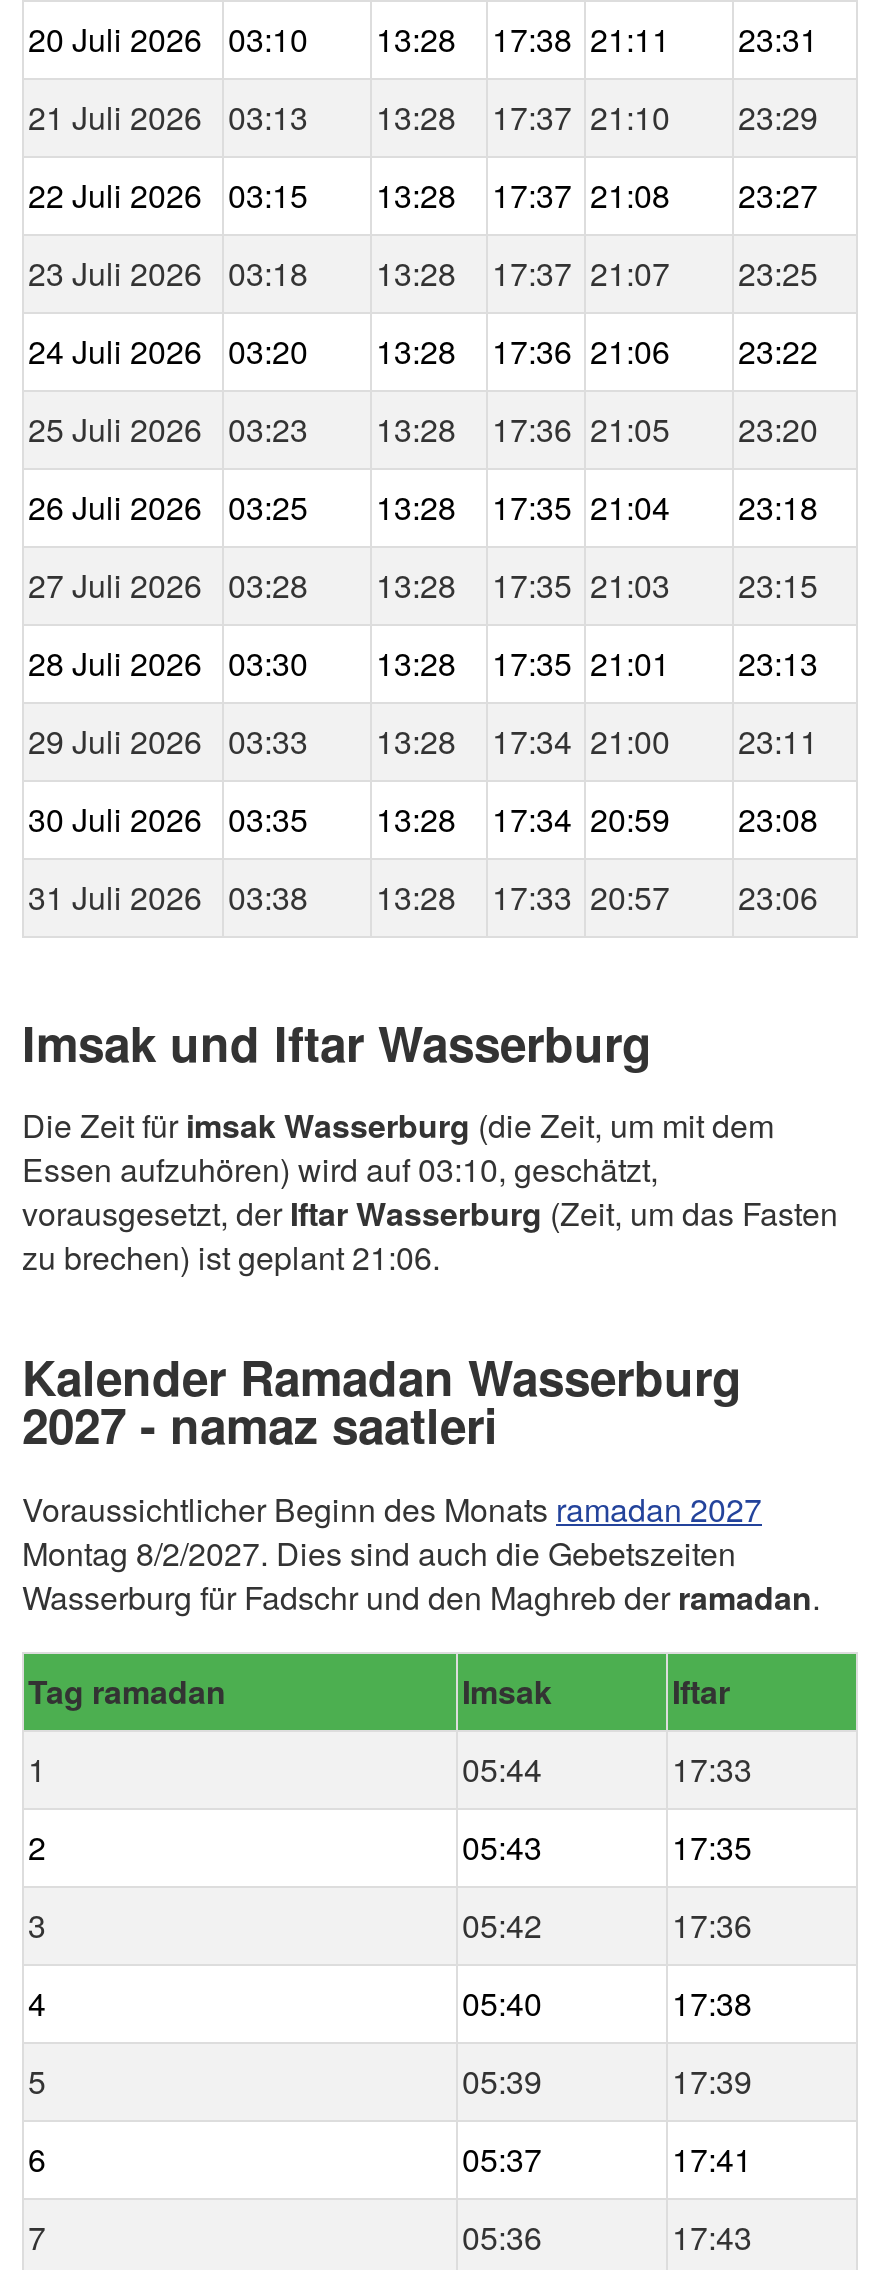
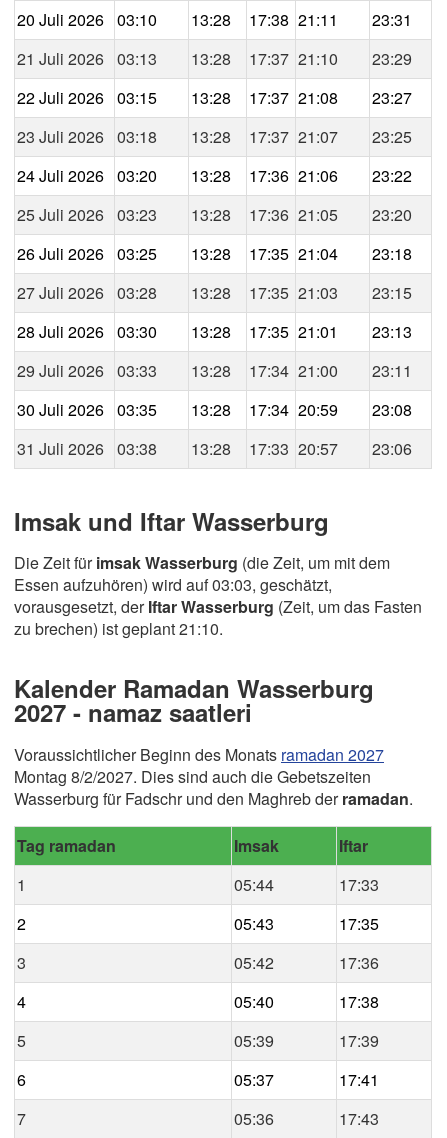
- Essen aufzuhören) wird auf 03:10, geschätzt,
+ Essen aufzuhören) wird auf 03:03, geschätzt,

- zu brechen) ist geplant 21:06.
+ zu brechen) ist geplant 21:10.
